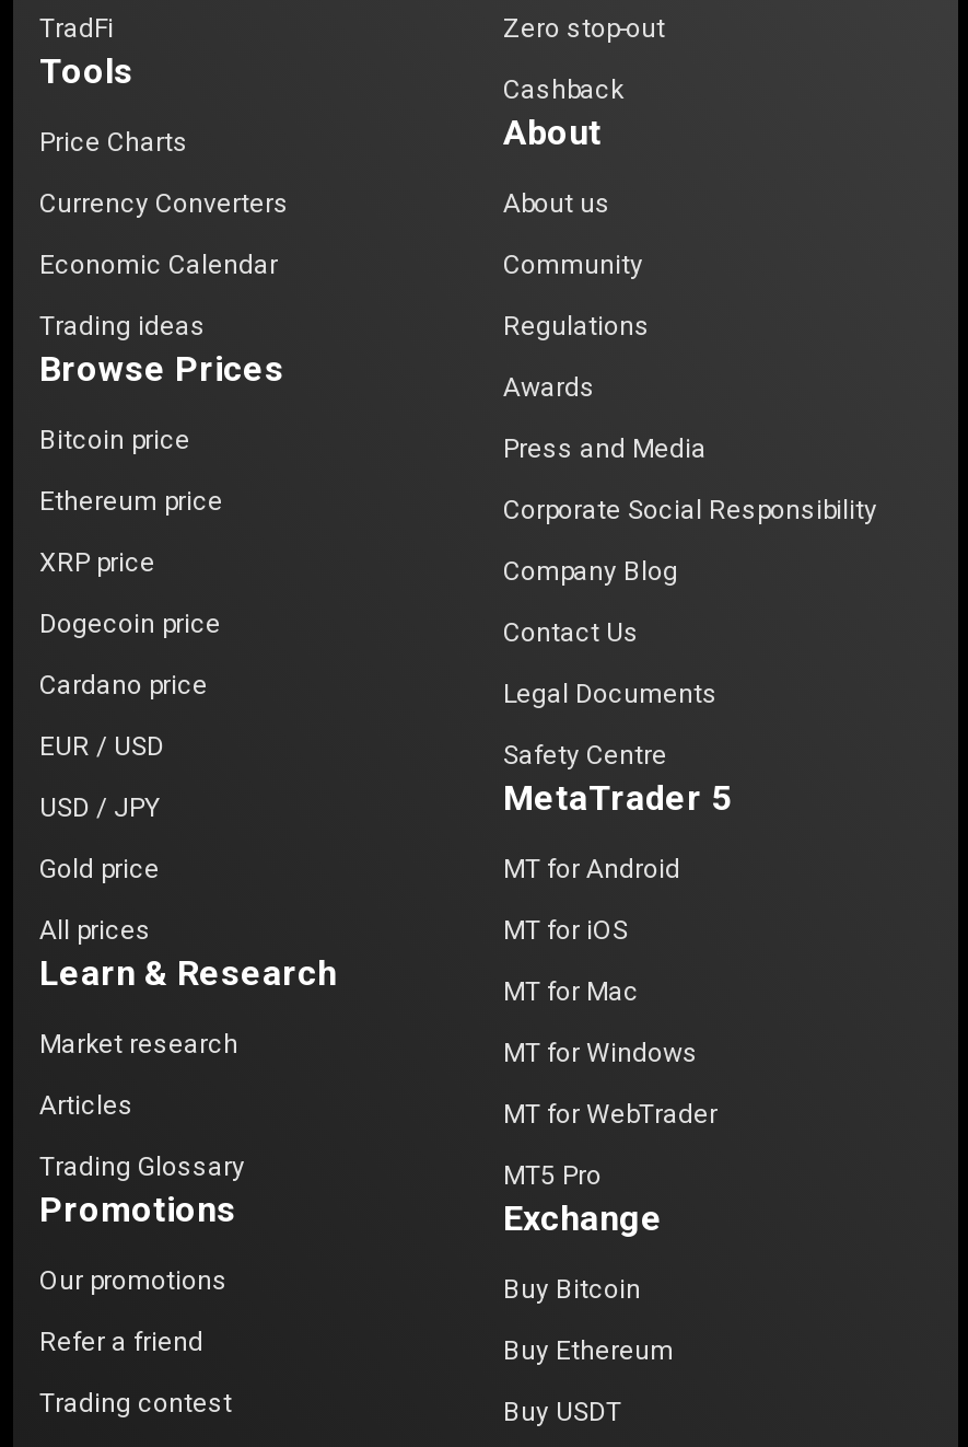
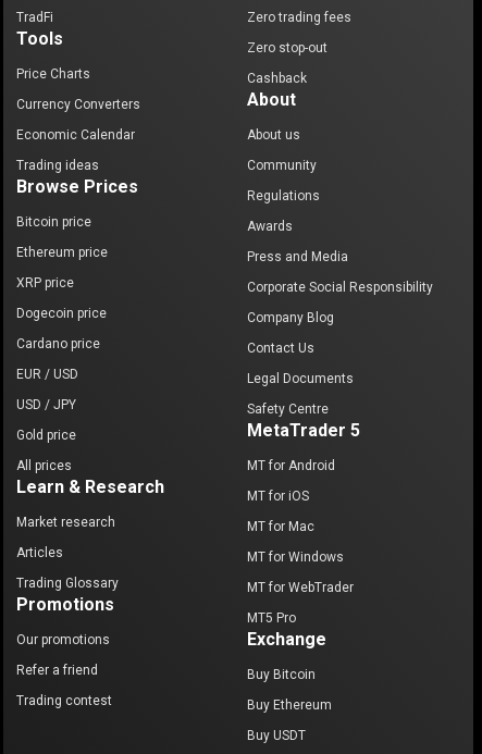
+ Zero trading fees
